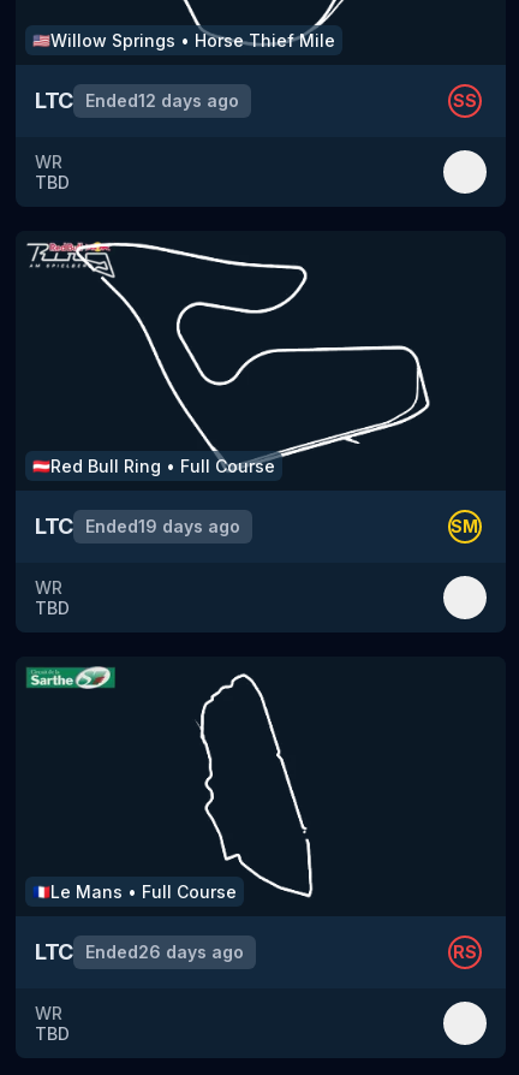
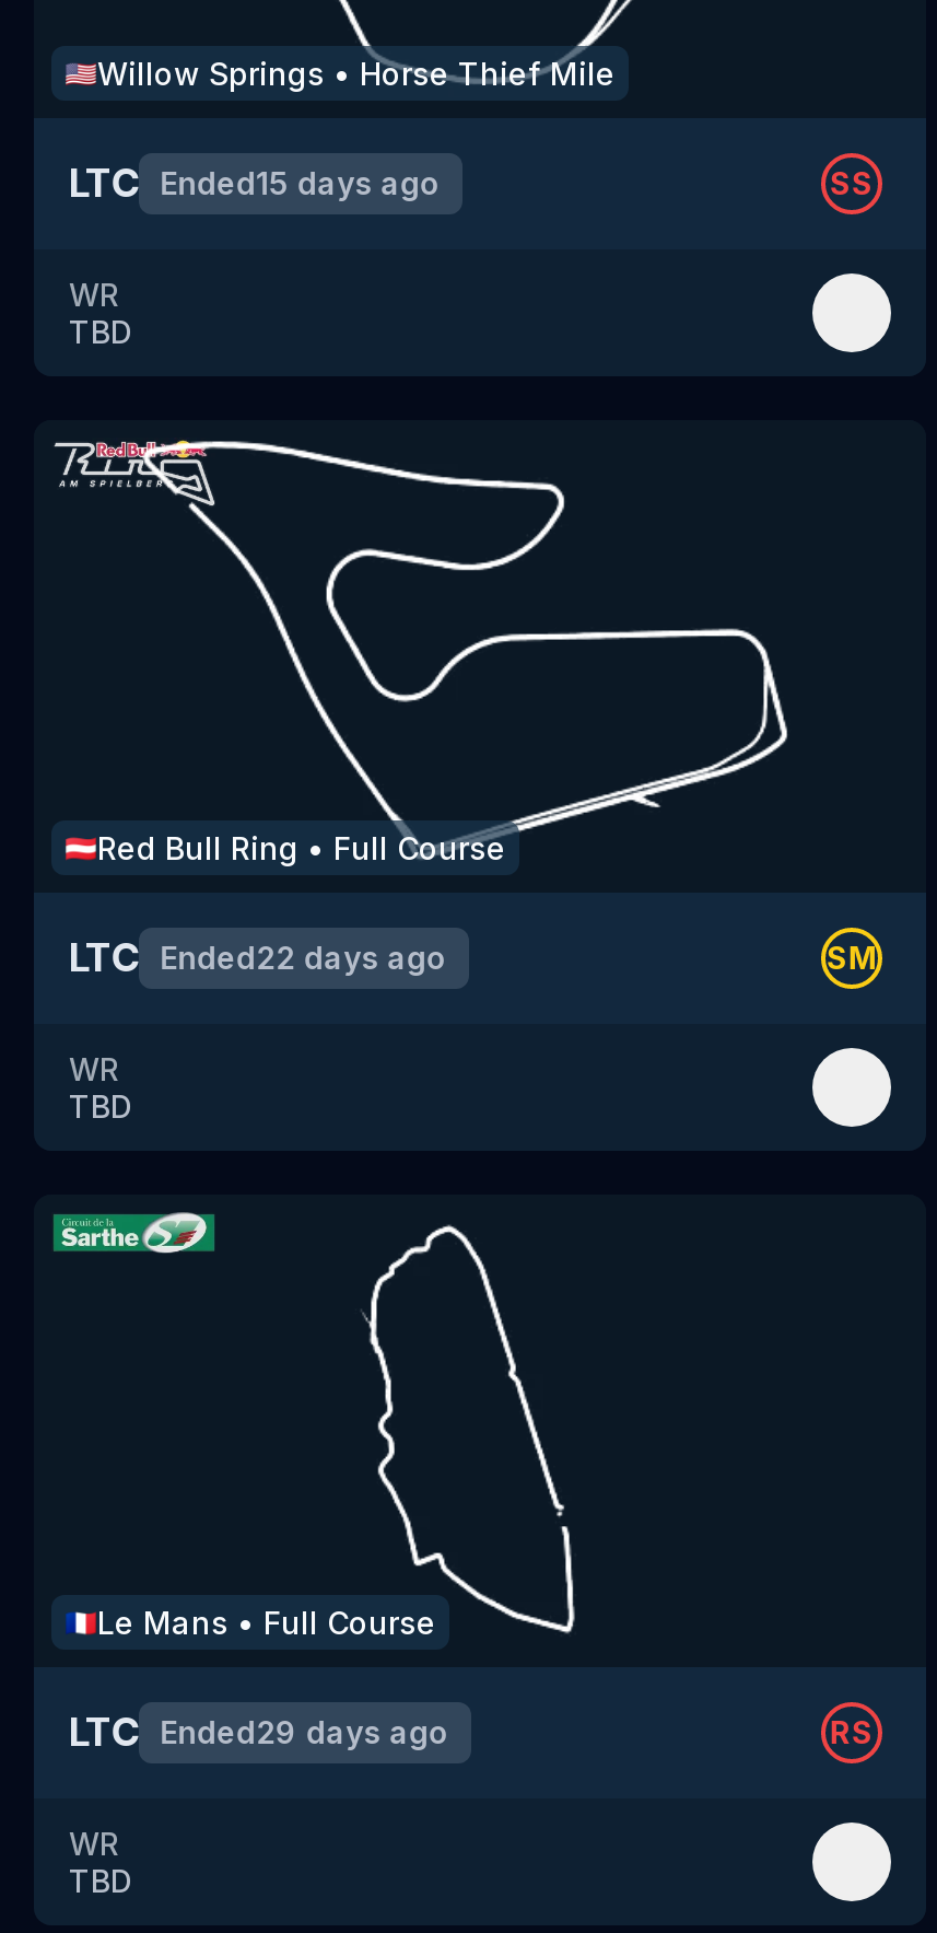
- LTC Ended12 days ago
+ LTC Ended15 days ago

- LTC Ended19 days ago
+ LTC Ended22 days ago

- LTC Ended26 days ago
+ LTC Ended29 days ago
